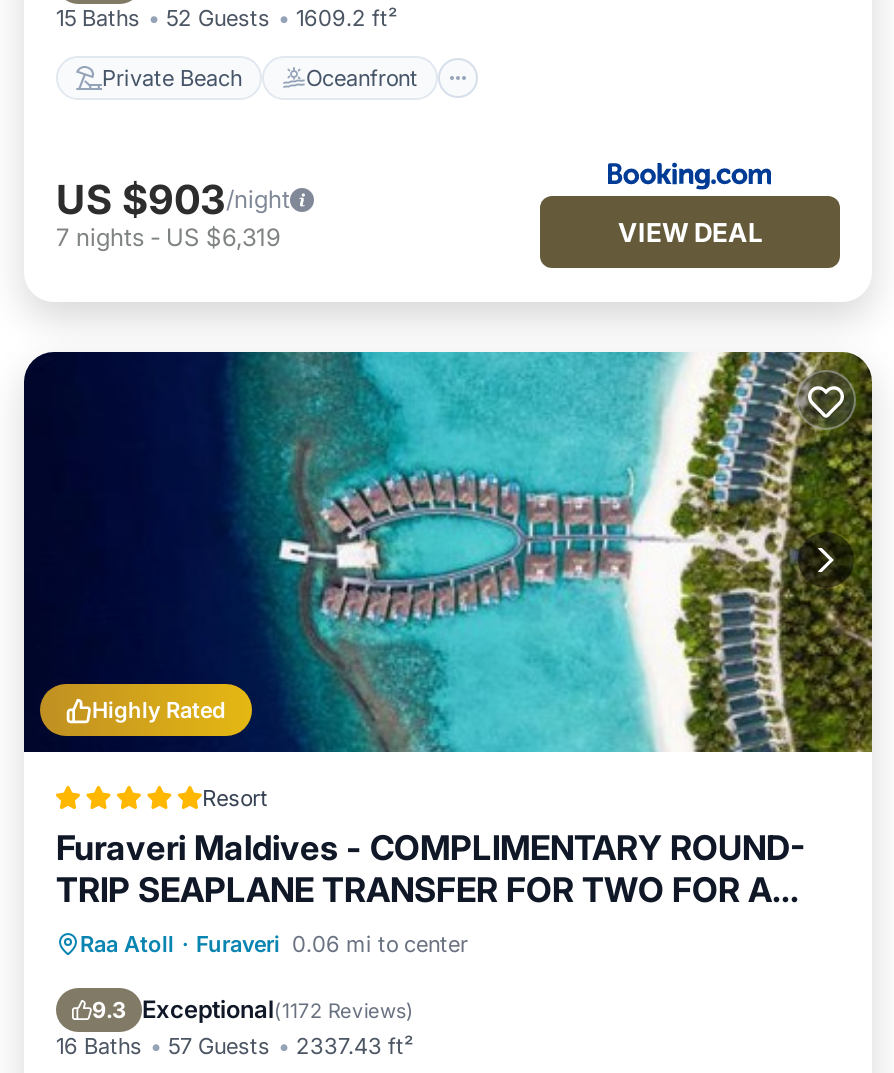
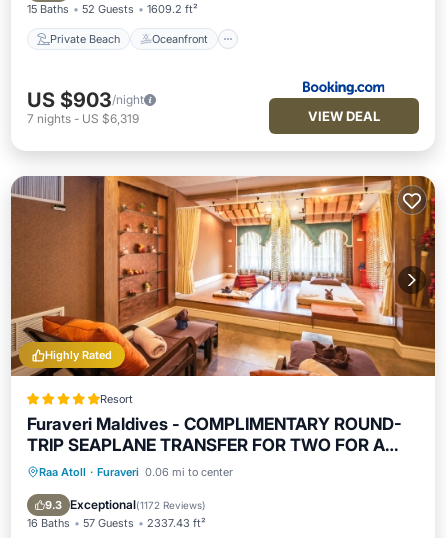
- [image]
+ [image]
